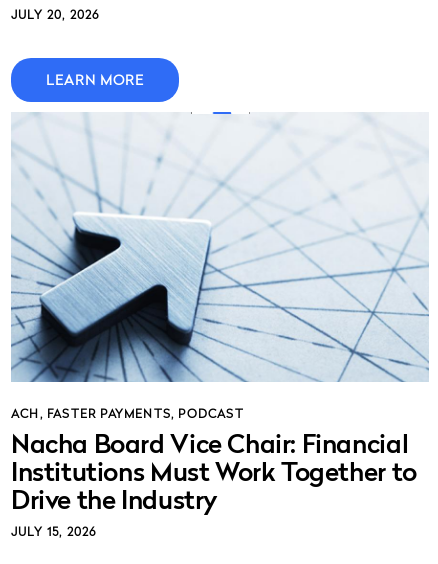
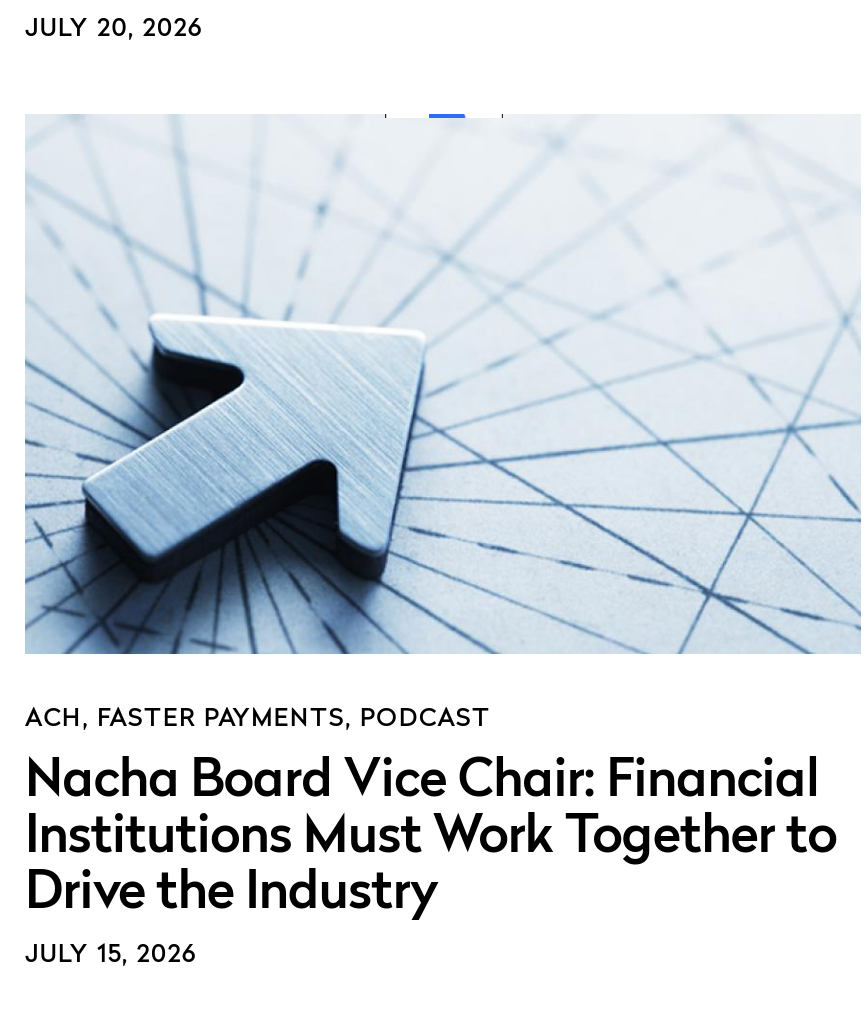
- LEARN MORE
